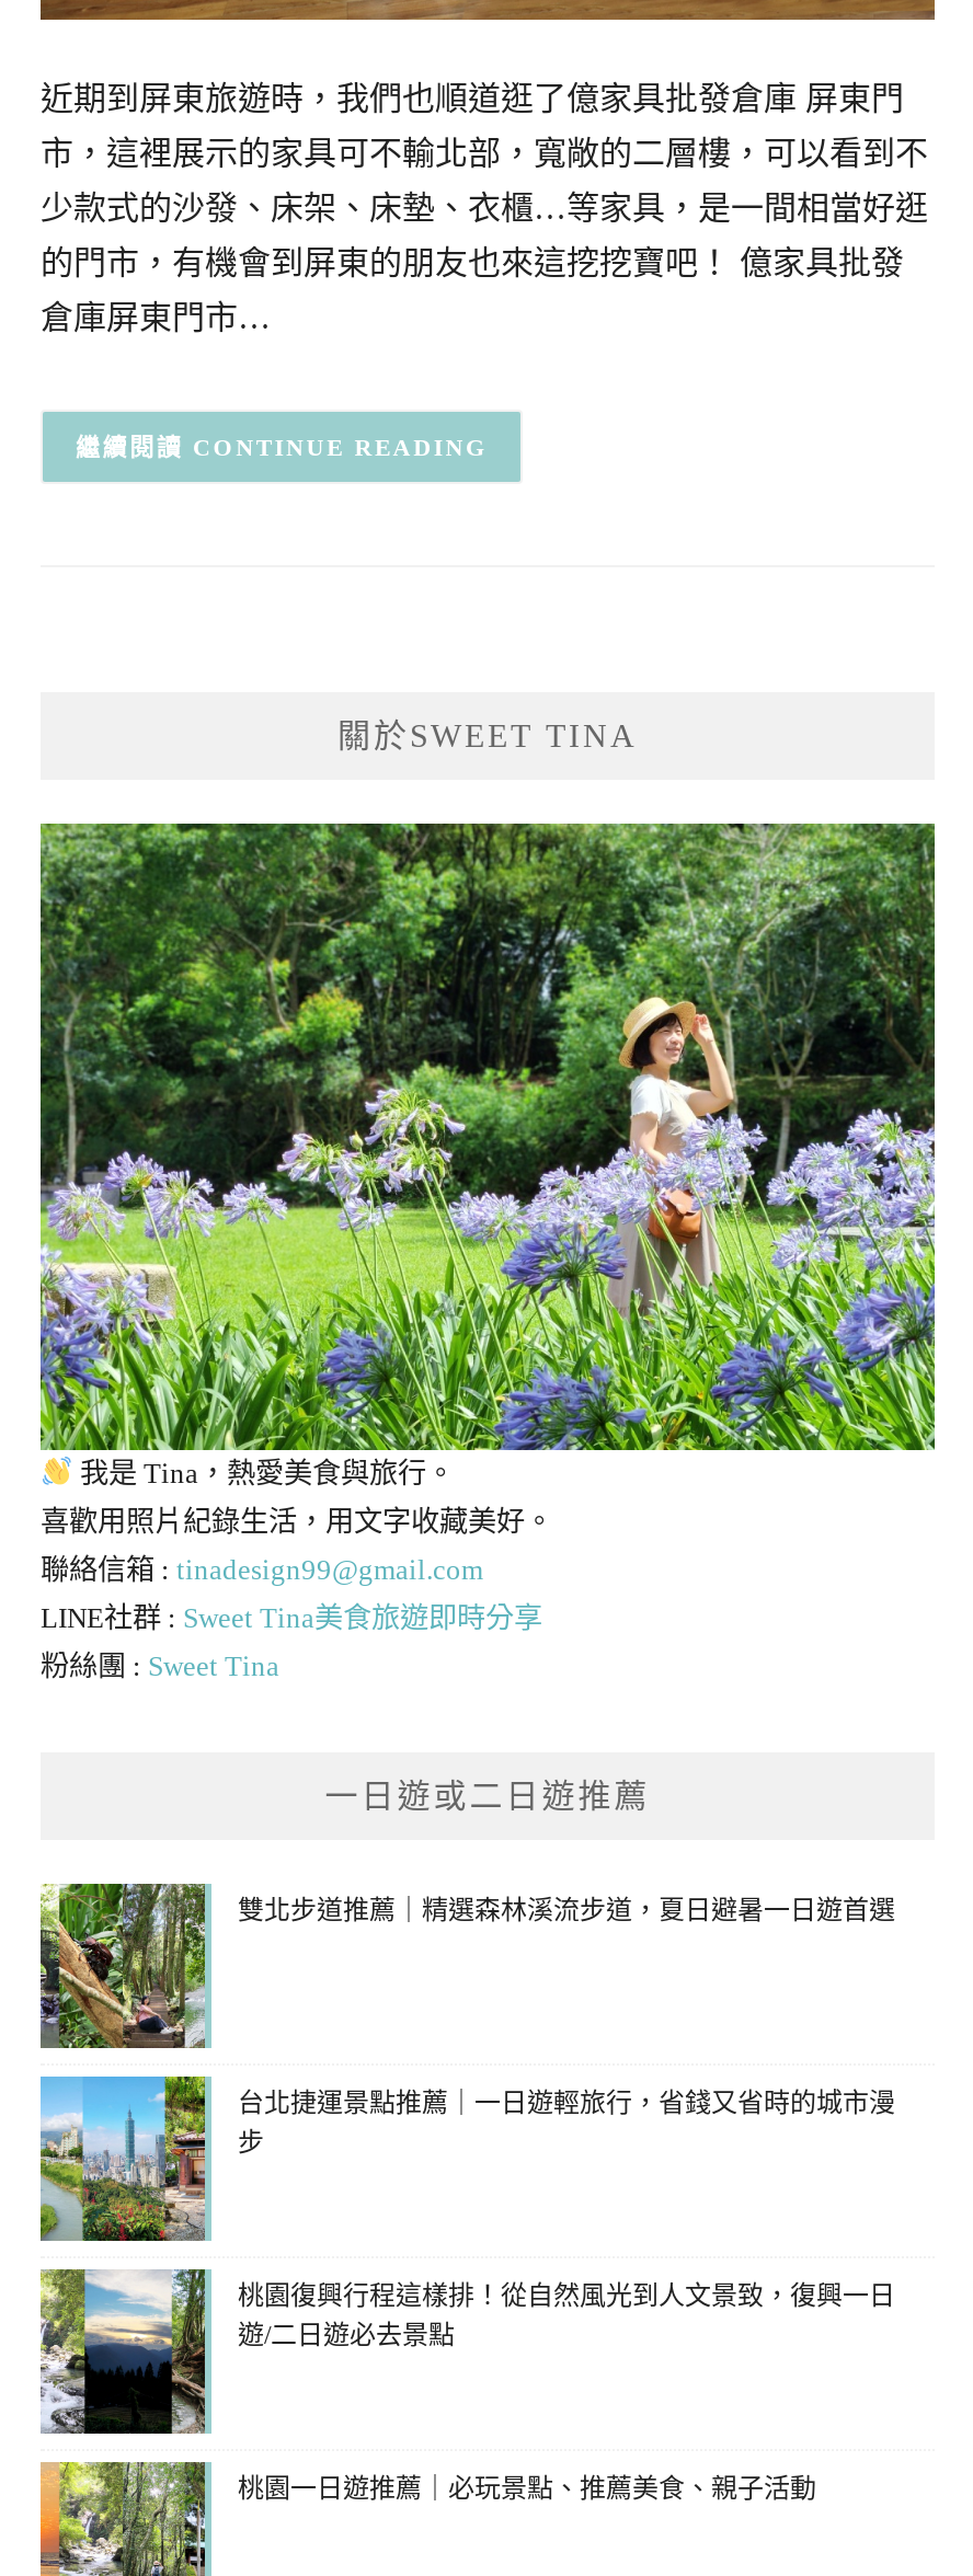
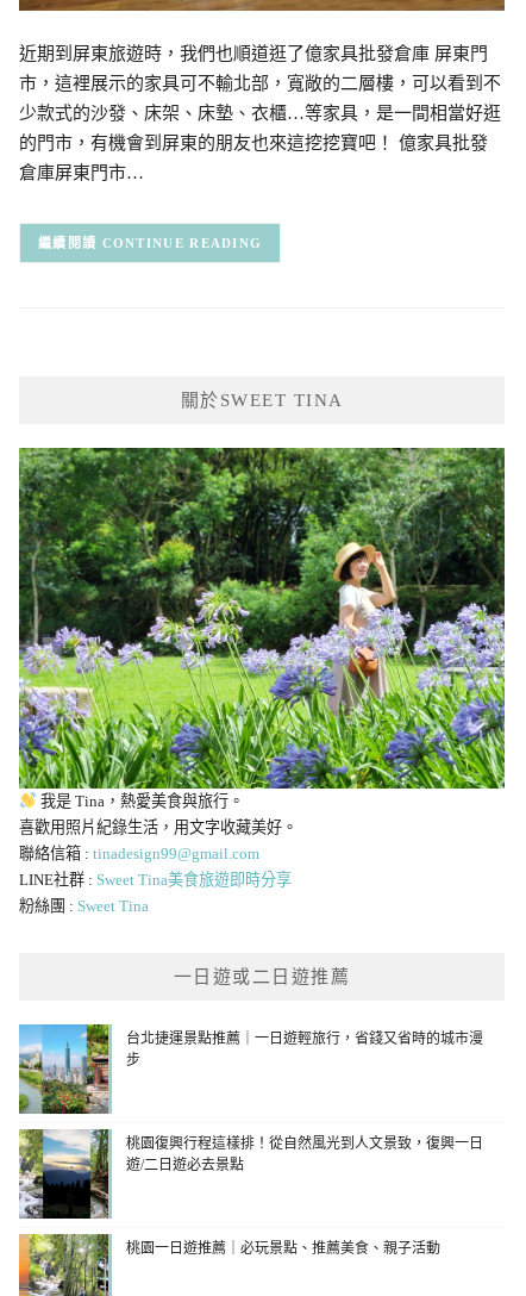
- [image]
- 雙北步道推薦｜精選森林溪流步道，夏日避暑一日遊首選
